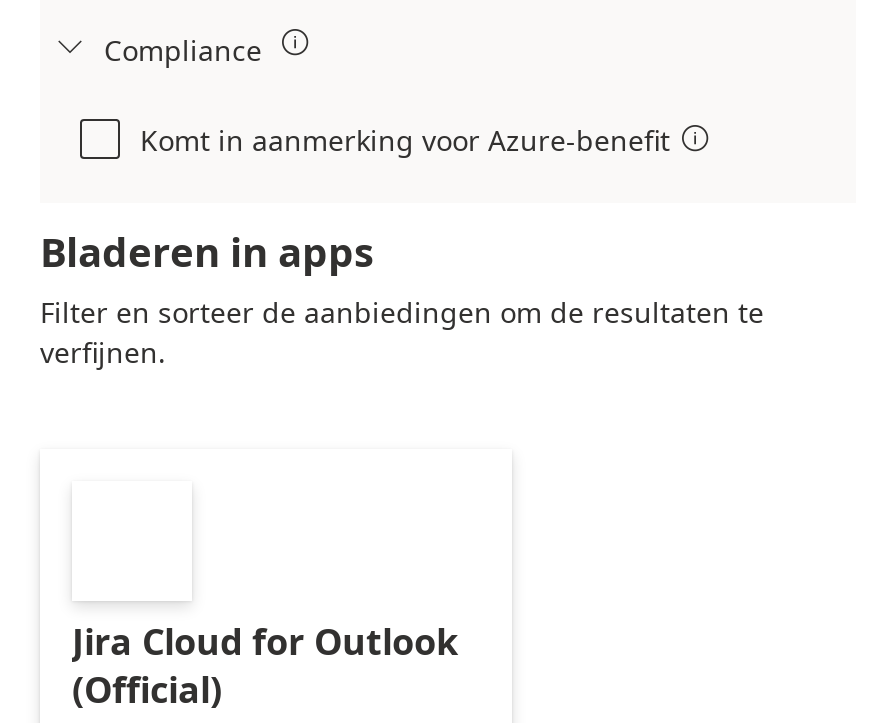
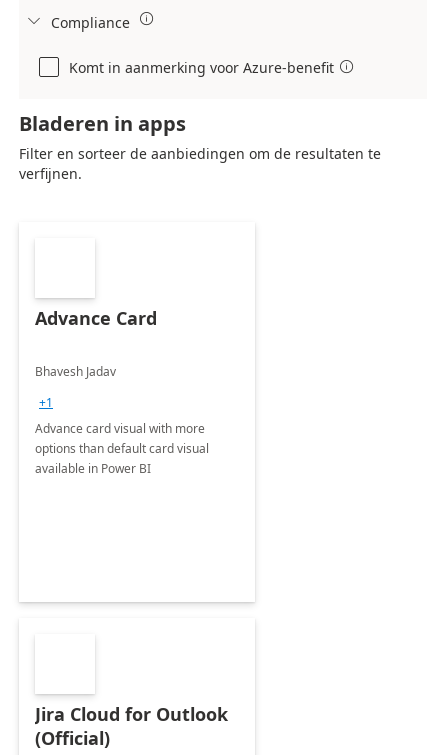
+ Advance Card
+ Bhavesh Jadav
+ +1
+ Advance card visual with more
+ options than default card visual
+ available in Power BI
